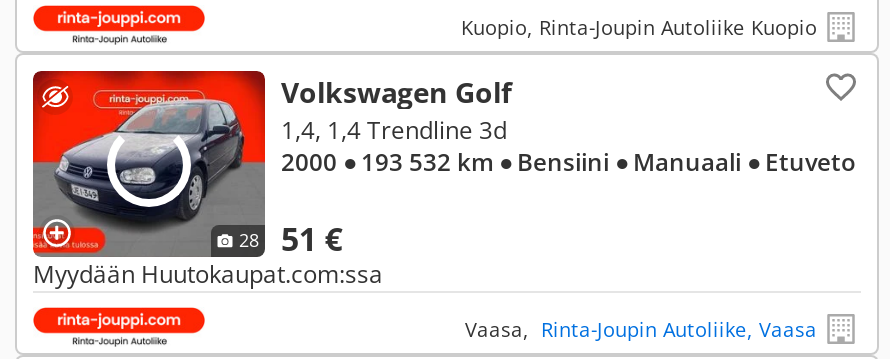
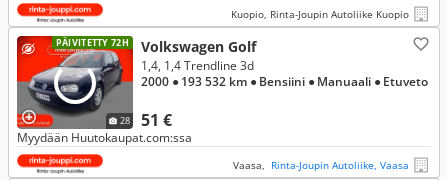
+ PÄIVITETTY 72H
